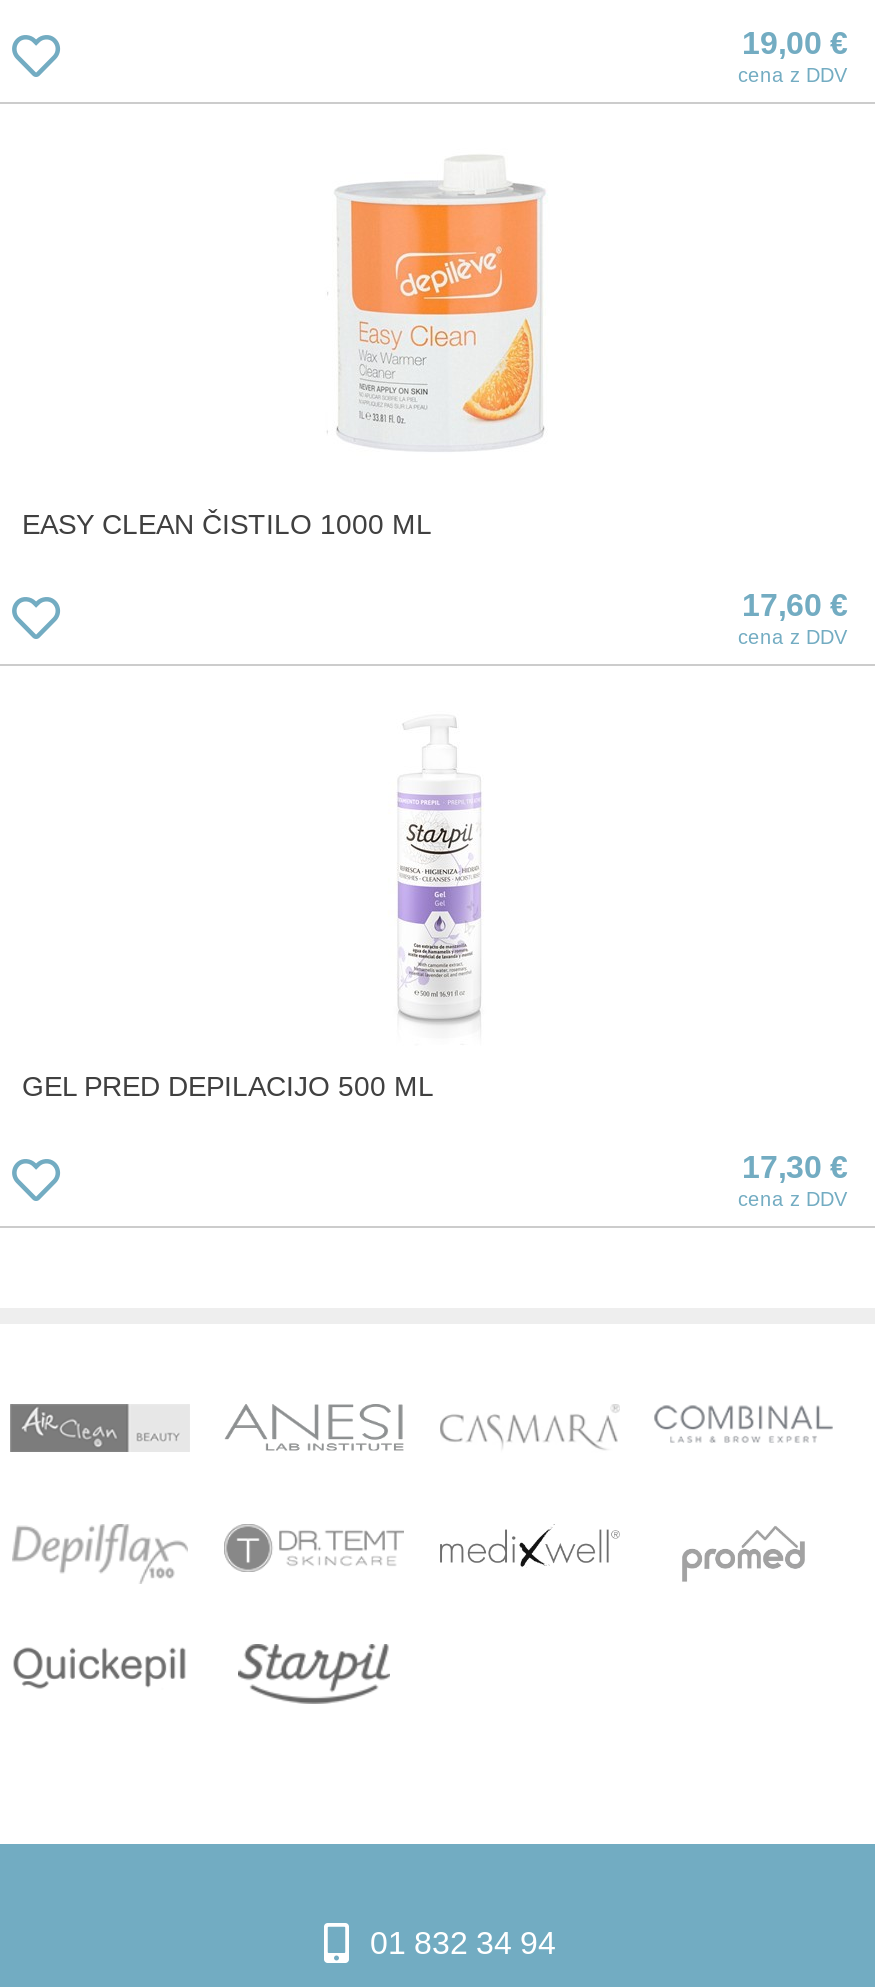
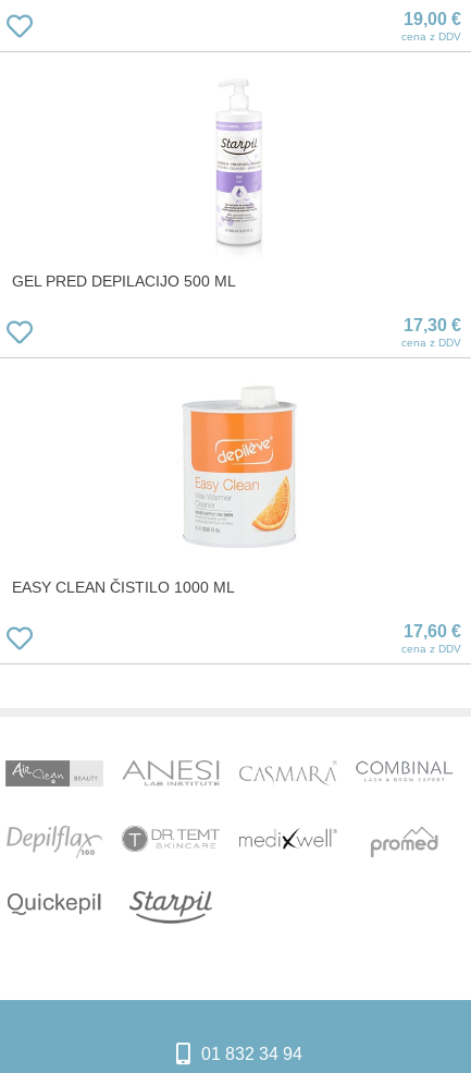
moved down: [image] | EASY CLEAN ČISTILO 1000 ML | 17,60 €

moved up: [image] | GEL PRED DEPILACIJO 500 ML | 17,30 €
